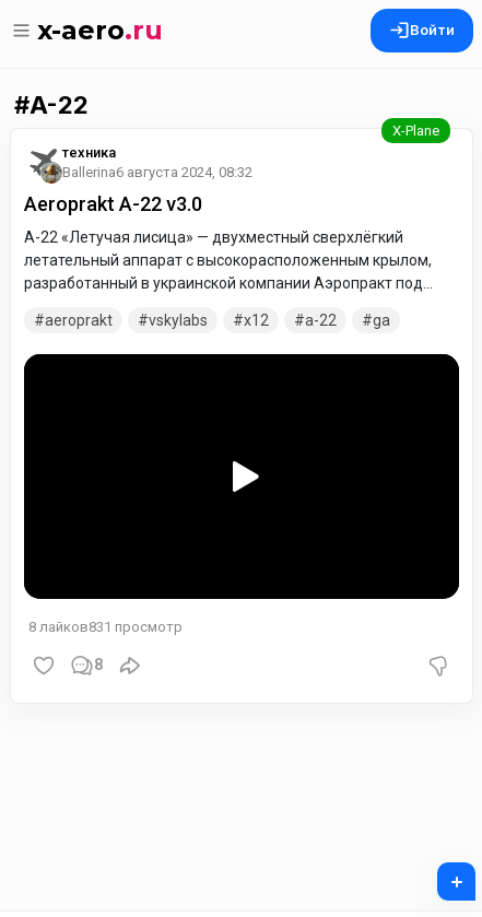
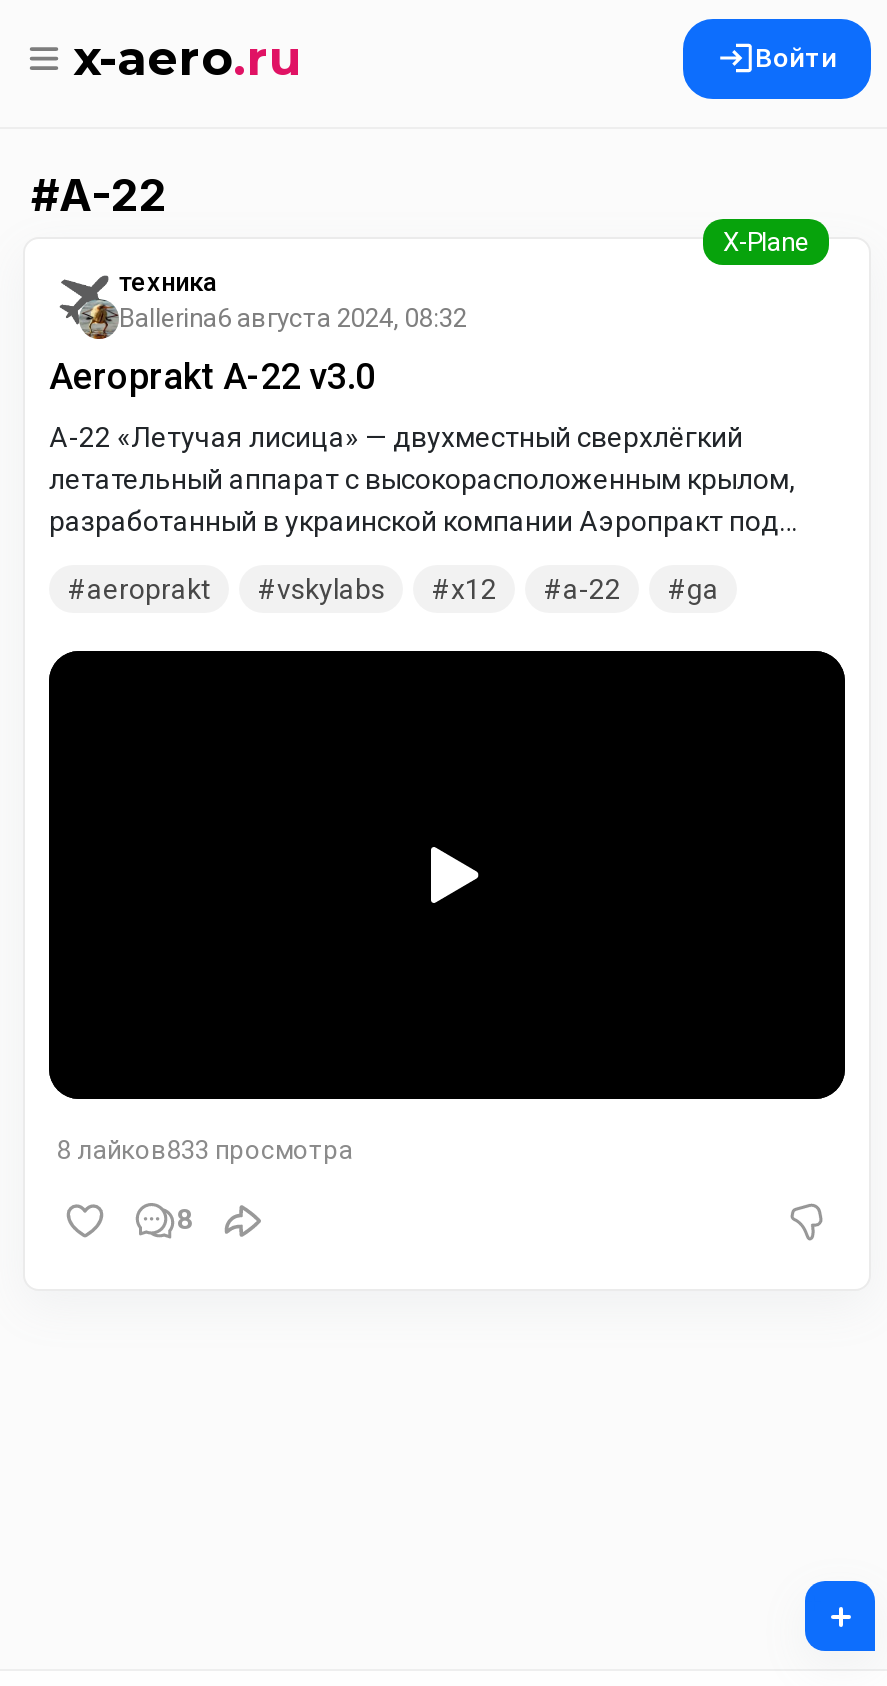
- 8 лайков831 просмотр
+ 8 лайков833 просмотра
